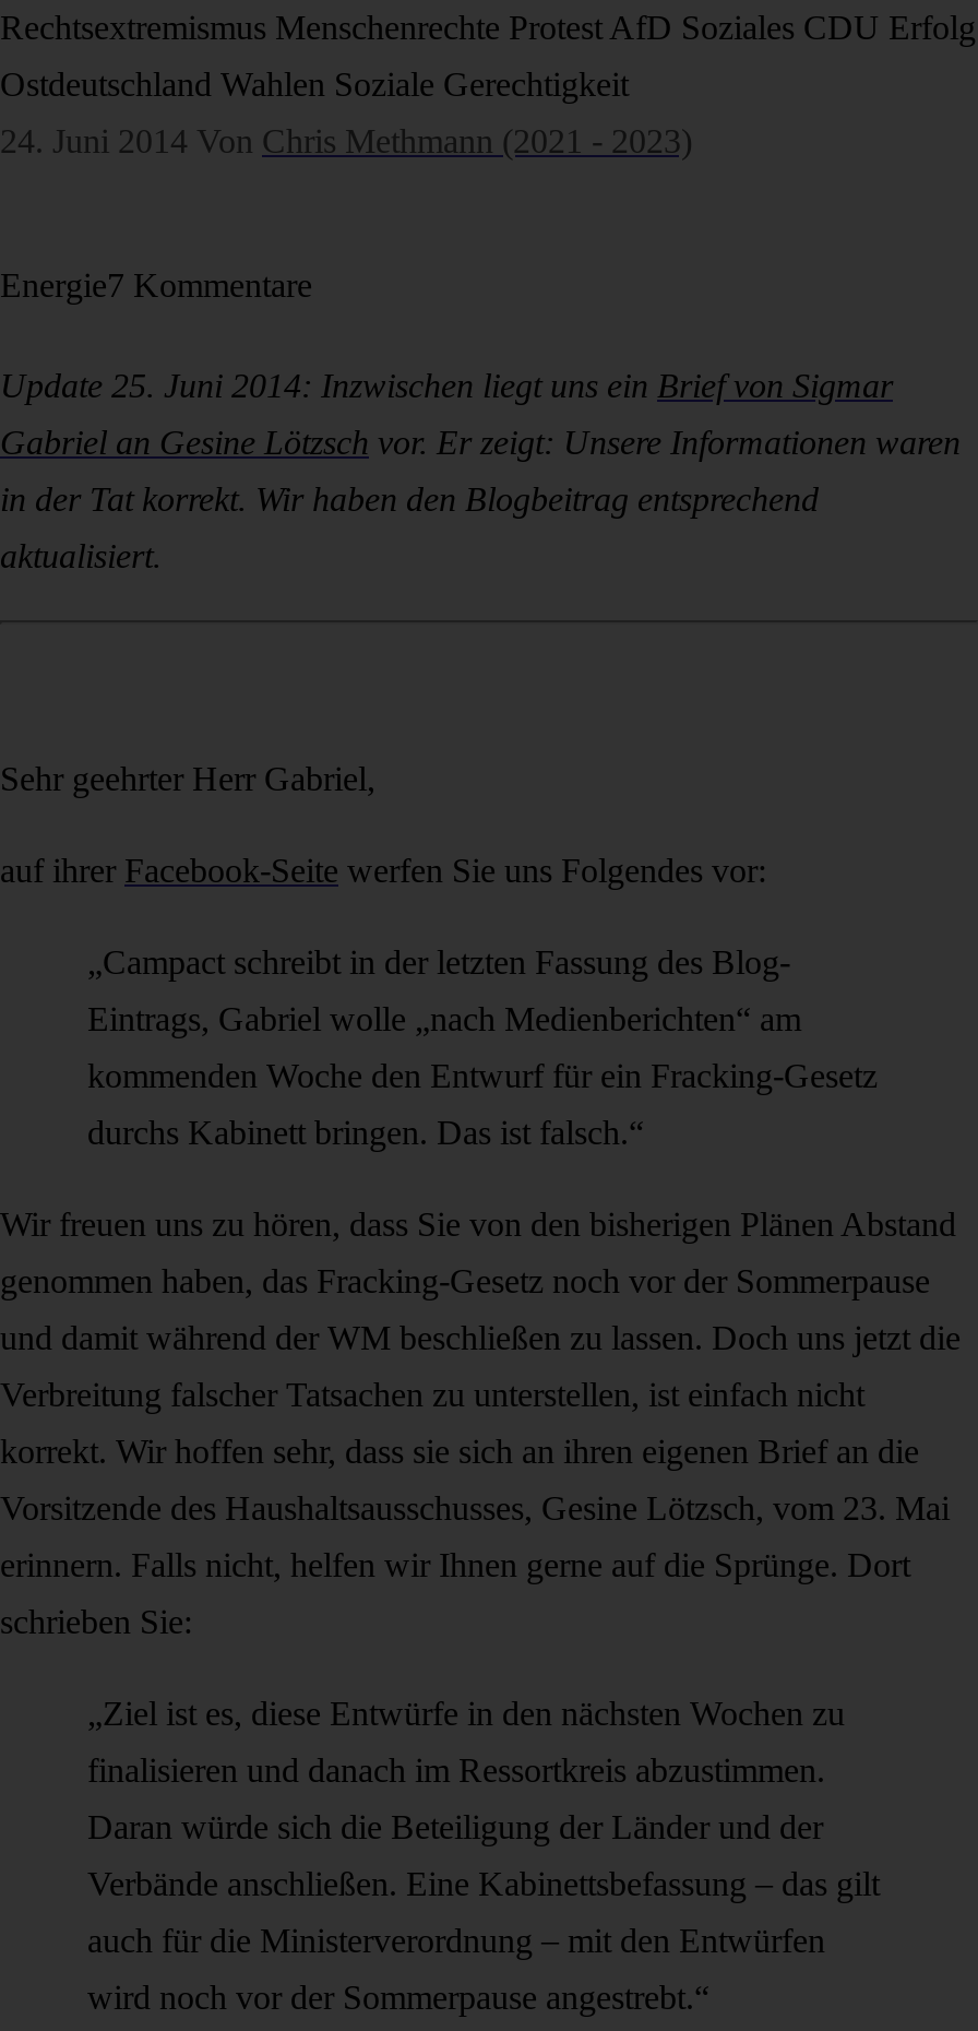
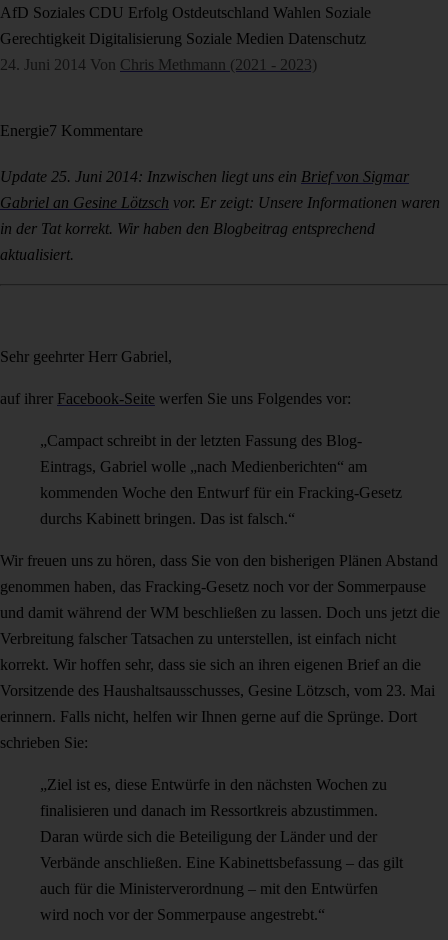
- Rechtsextremismus Menschenrechte Protest AfD Soziales CDU Erfolg
+ AfD Soziales CDU Erfolg Ostdeutschland Wahlen Soziale

- Ostdeutschland Wahlen Soziale Gerechtigkeit
+ Gerechtigkeit Digitalisierung Soziale Medien Datenschutz
